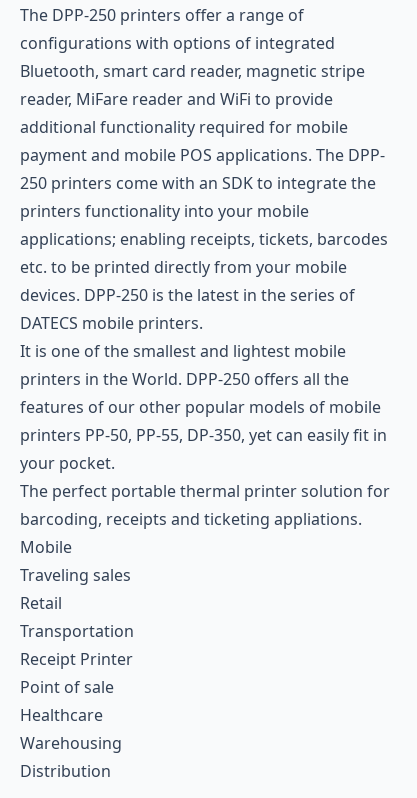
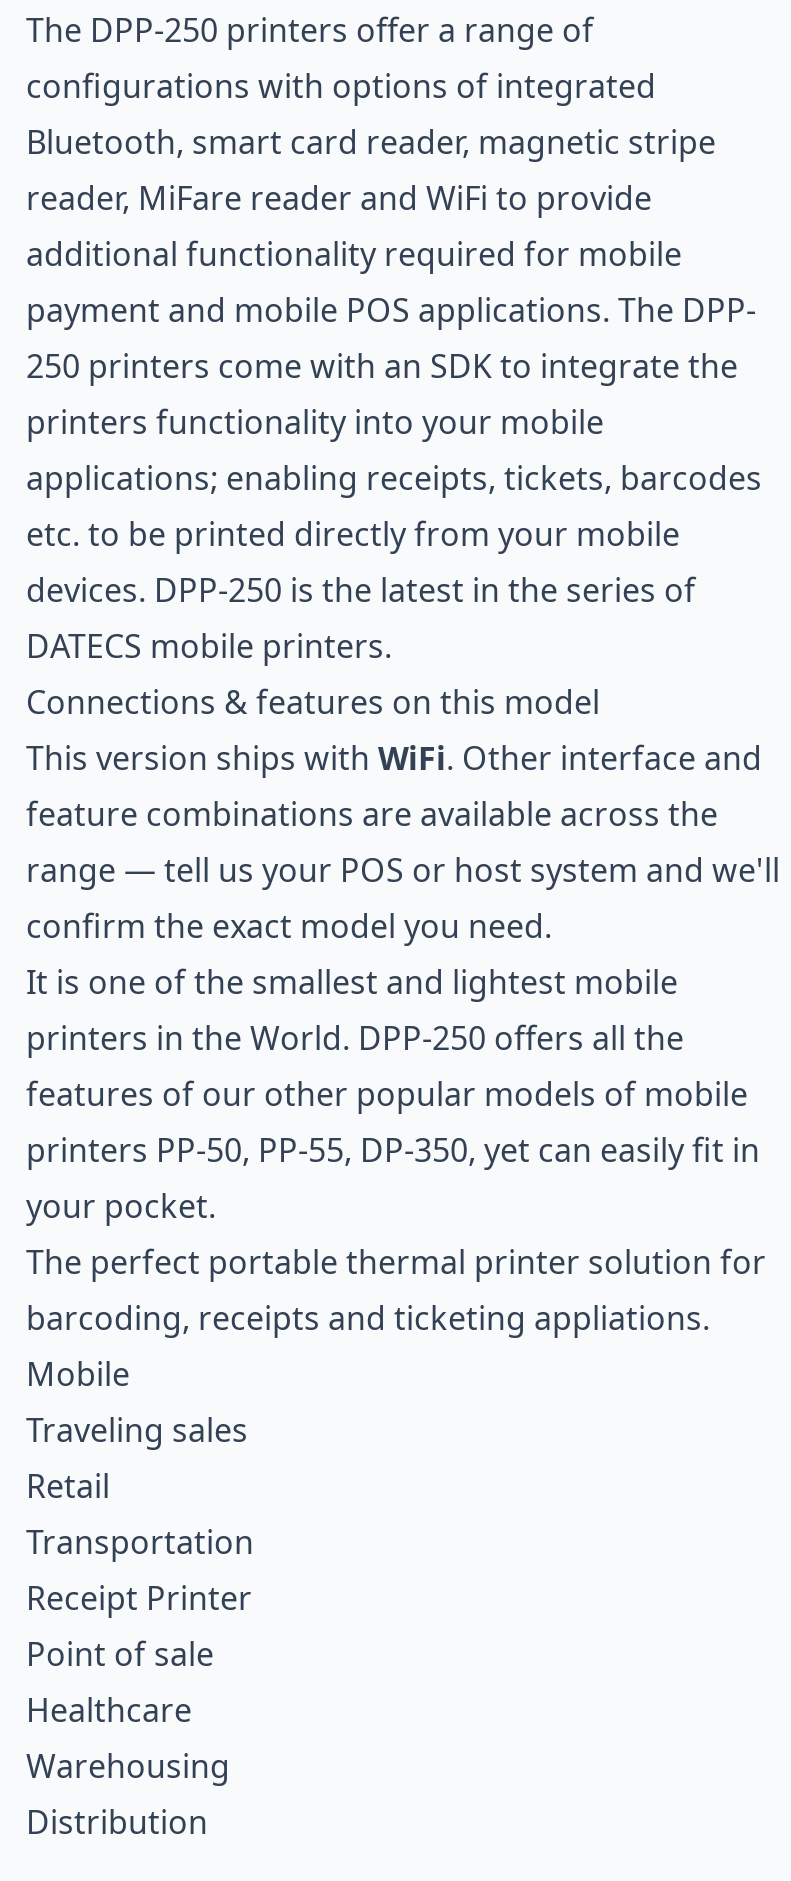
+ Connections & features on this model
+ This version ships with WiFi. Other interface and
+ feature combinations are available across the
+ range — tell us your POS or host system and we'll
+ confirm the exact model you need.
